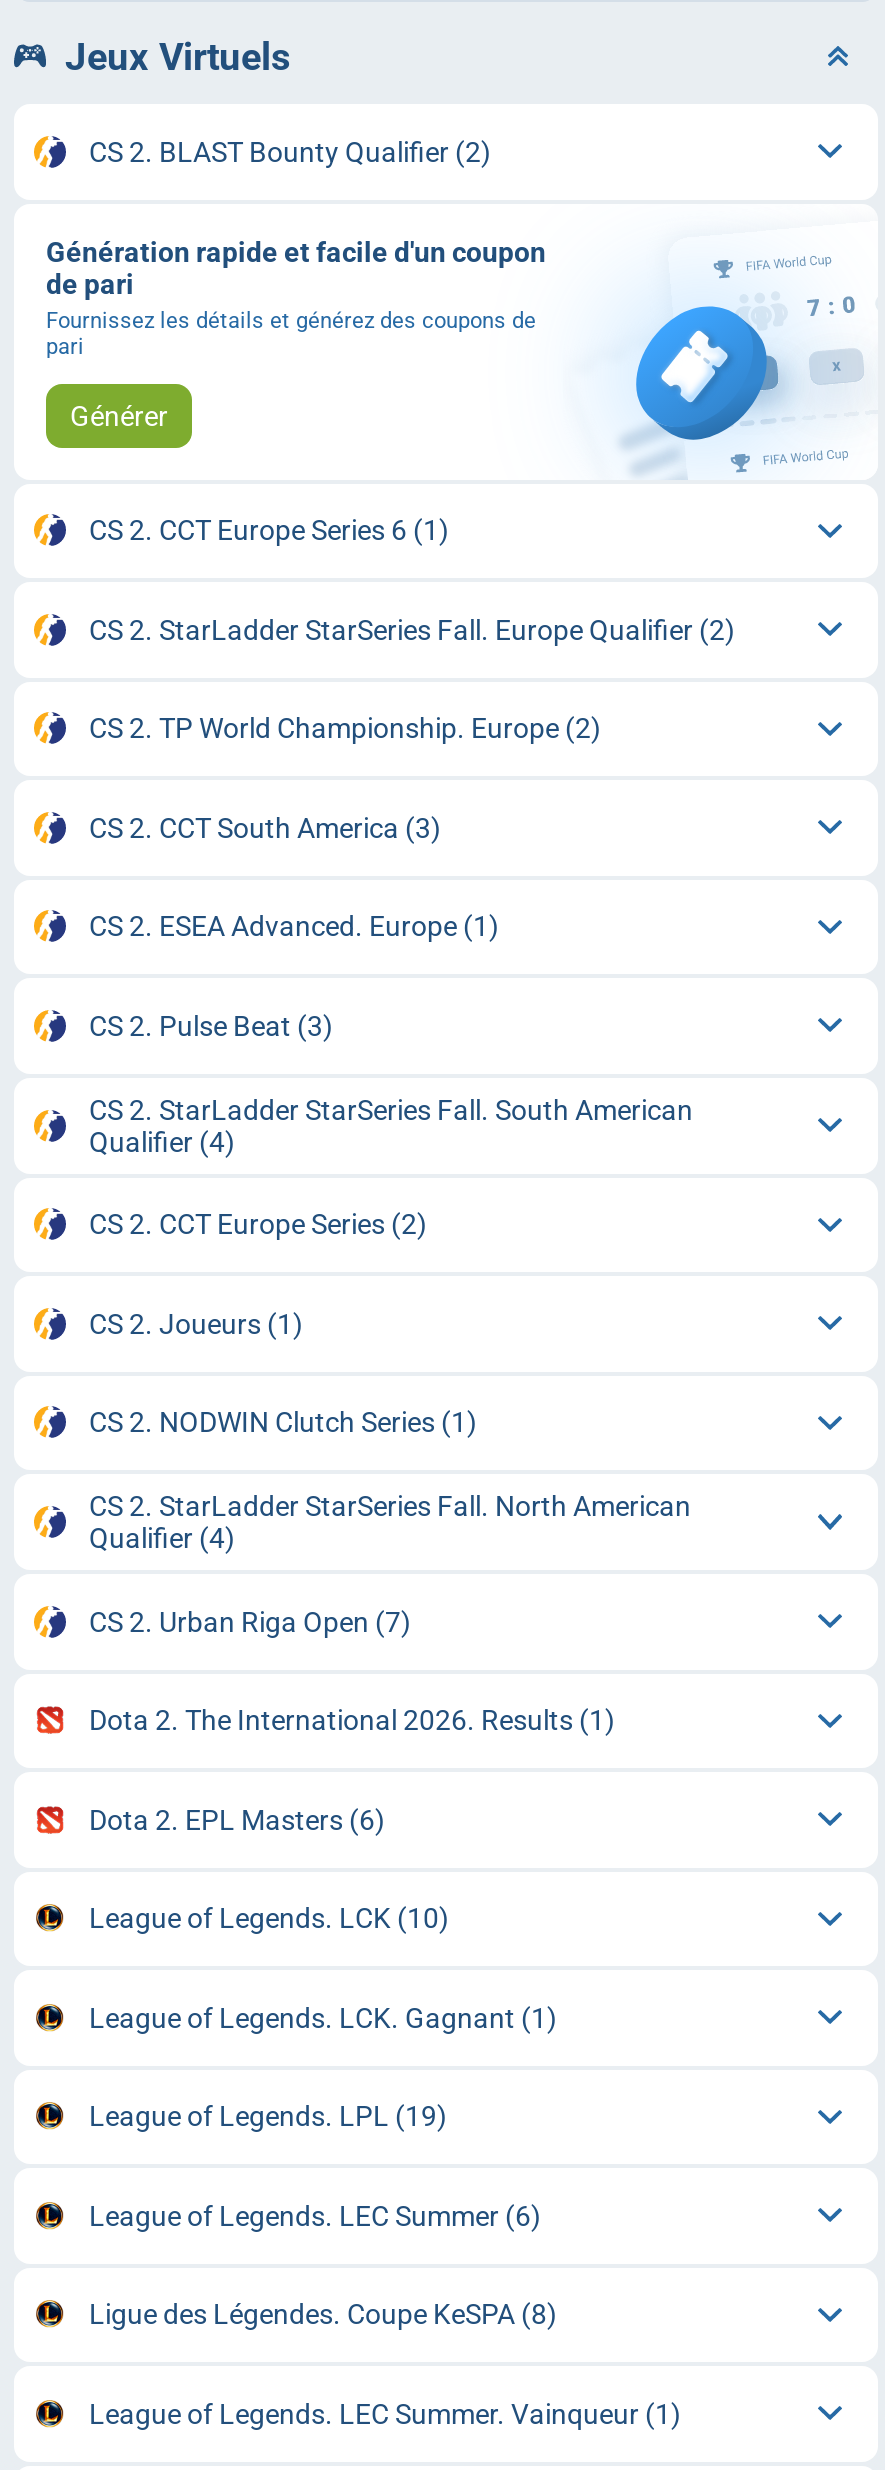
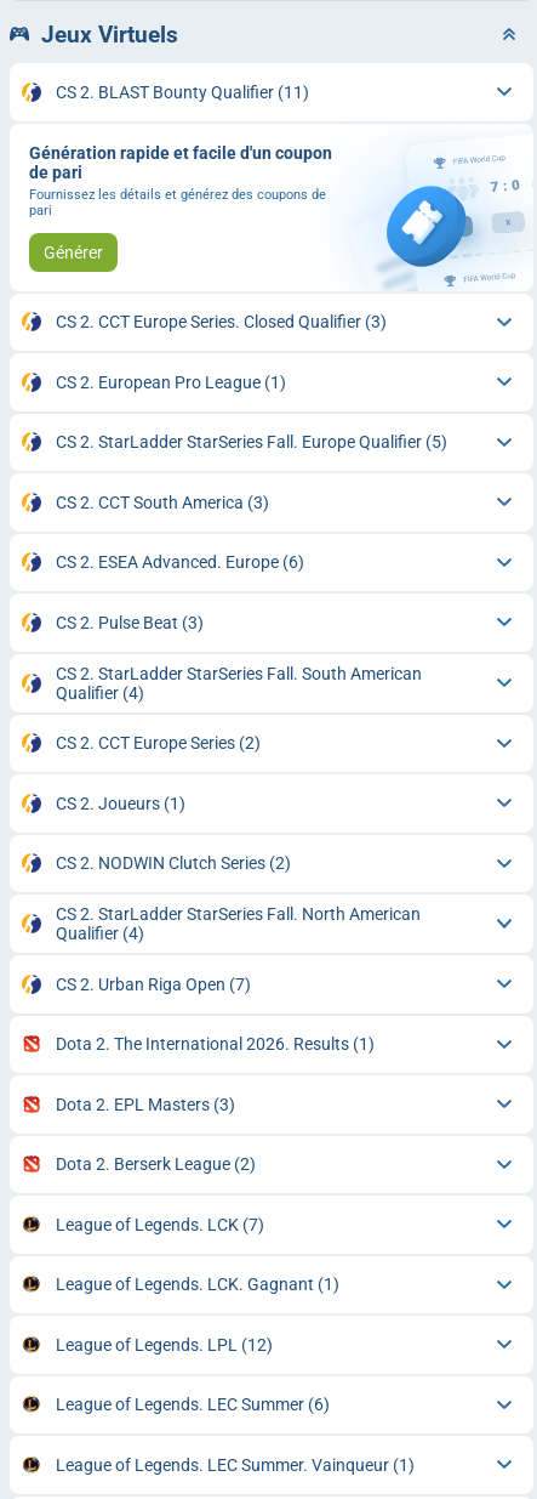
- CS 2. BLAST Bounty Qualifier (2)
+ CS 2. BLAST Bounty Qualifier (11)

- CS 2. CCT Europe Series 6 (1)
+ CS 2. CCT Europe Series. Closed Qualifier (3)

- CS 2. StarLadder StarSeries Fall. Europe Qualifier (2)
+ CS 2. European Pro League (1)

- CS 2. TP World Championship. Europe (2)
+ CS 2. StarLadder StarSeries Fall. Europe Qualifier (5)

- CS 2. ESEA Advanced. Europe (1)
+ CS 2. ESEA Advanced. Europe (6)

- CS 2. NODWIN Clutch Series (1)
+ CS 2. NODWIN Clutch Series (2)

- Dota 2. EPL Masters (6)
- League of Legends. LCK (10)
+ Dota 2. EPL Masters (3)
+ Dota 2. Berserk League (2)
+ League of Legends. LCK (7)

moved down: League of Legends. LCK. Gagnant (1)

- League of Legends. LPL (19)
+ League of Legends. LPL (12)

moved down: League of Legends. LEC Summer (6)

- Ligue des Légendes. Coupe KeSPA (8)
